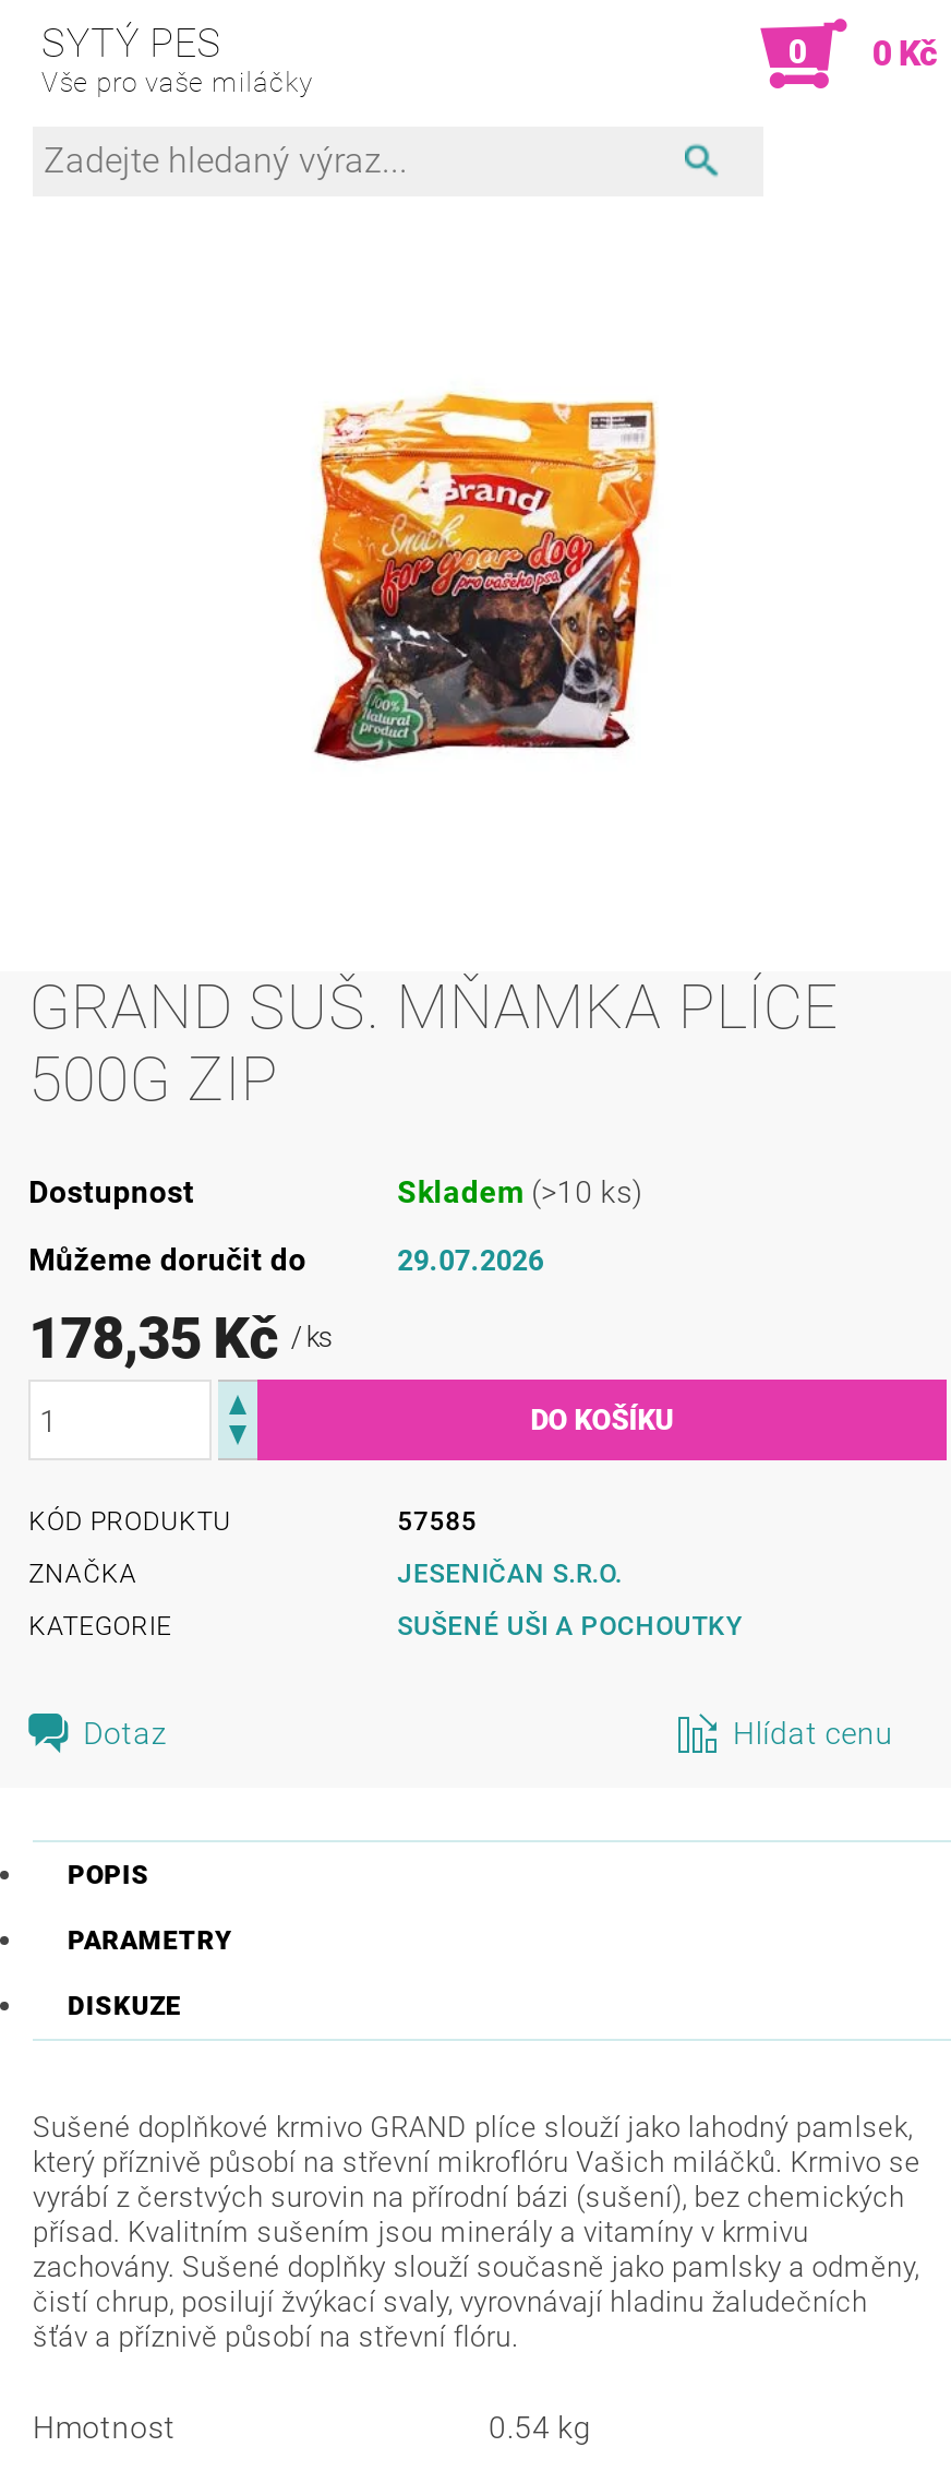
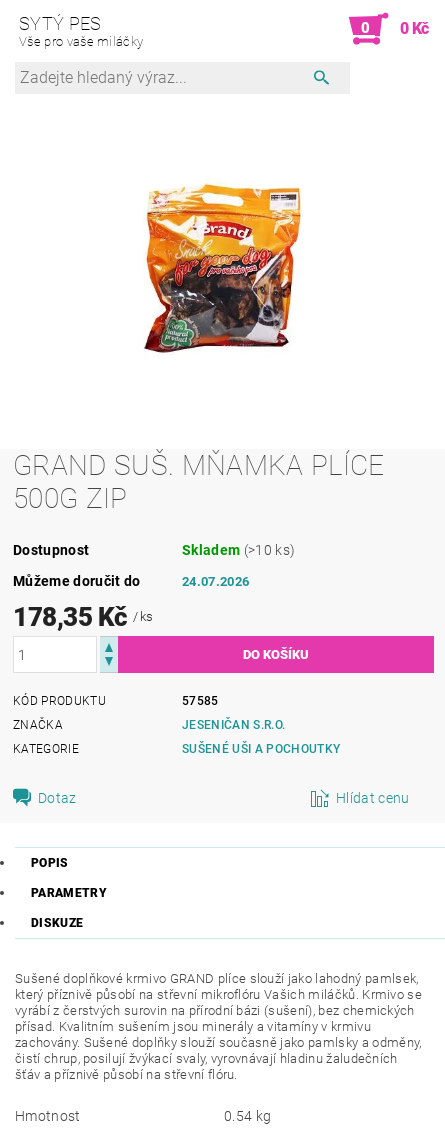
- 29.07.2026
+ 24.07.2026
